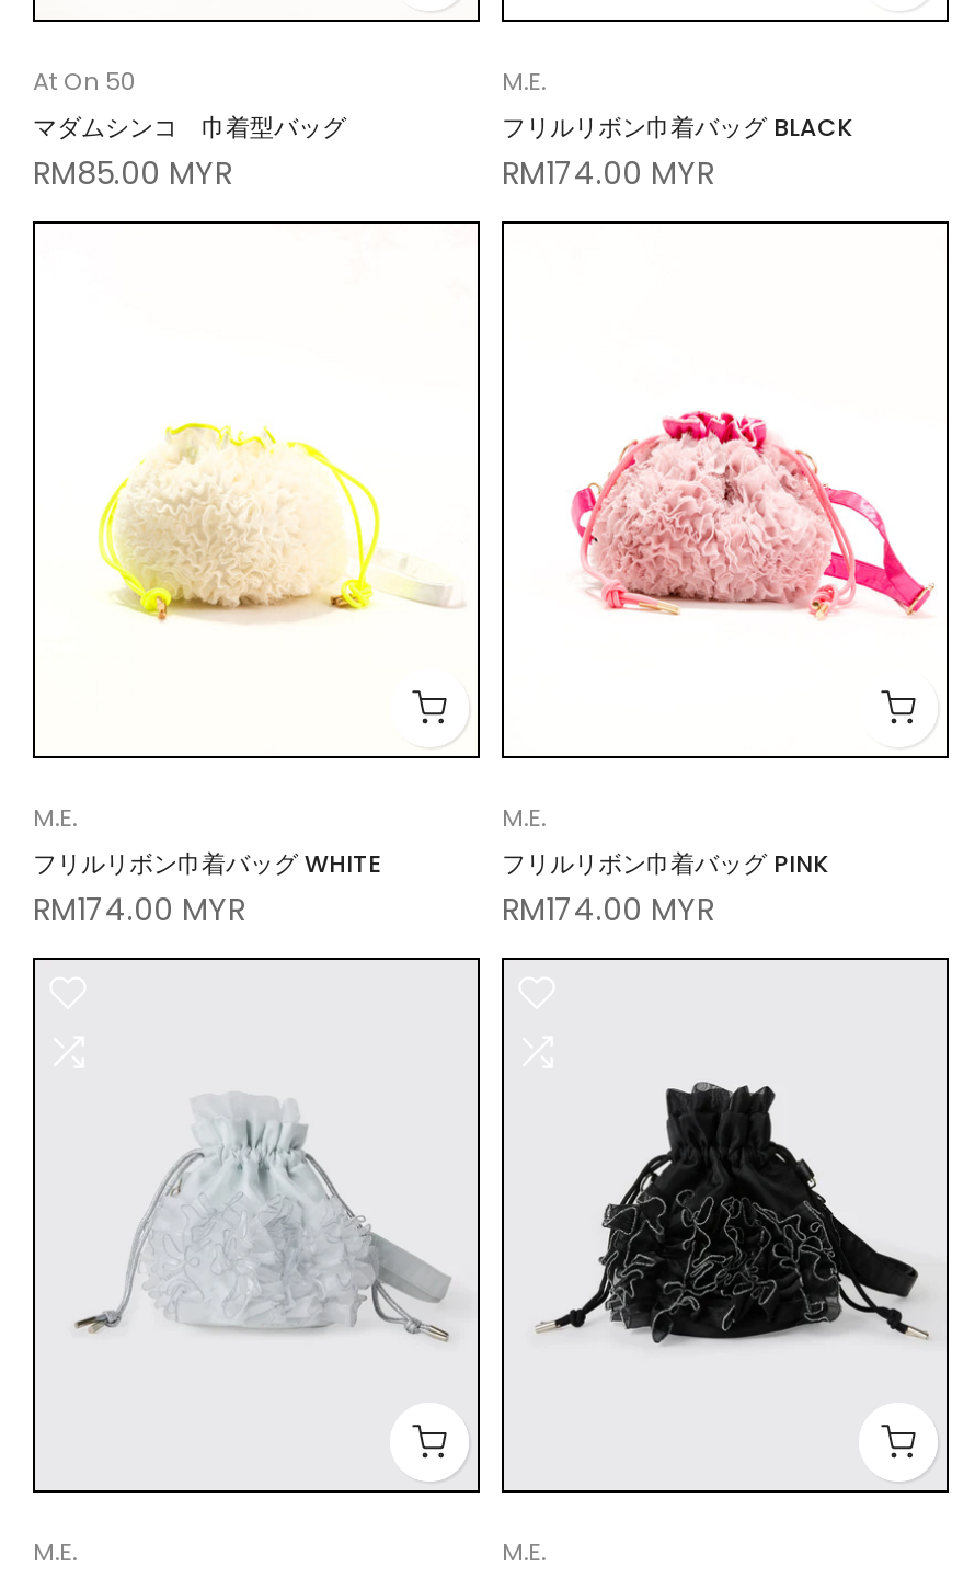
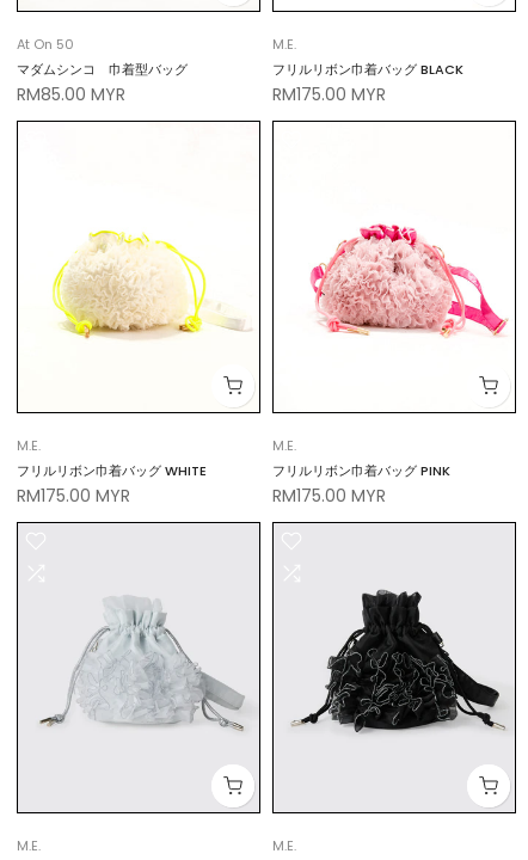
- RM174.00 MYR
+ RM175.00 MYR

- RM174.00 MYR
+ RM175.00 MYR

- RM174.00 MYR
+ RM175.00 MYR
